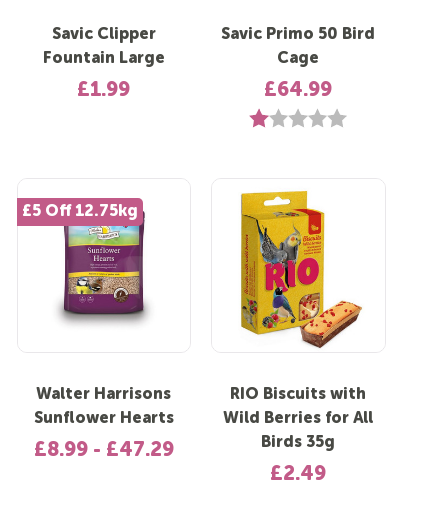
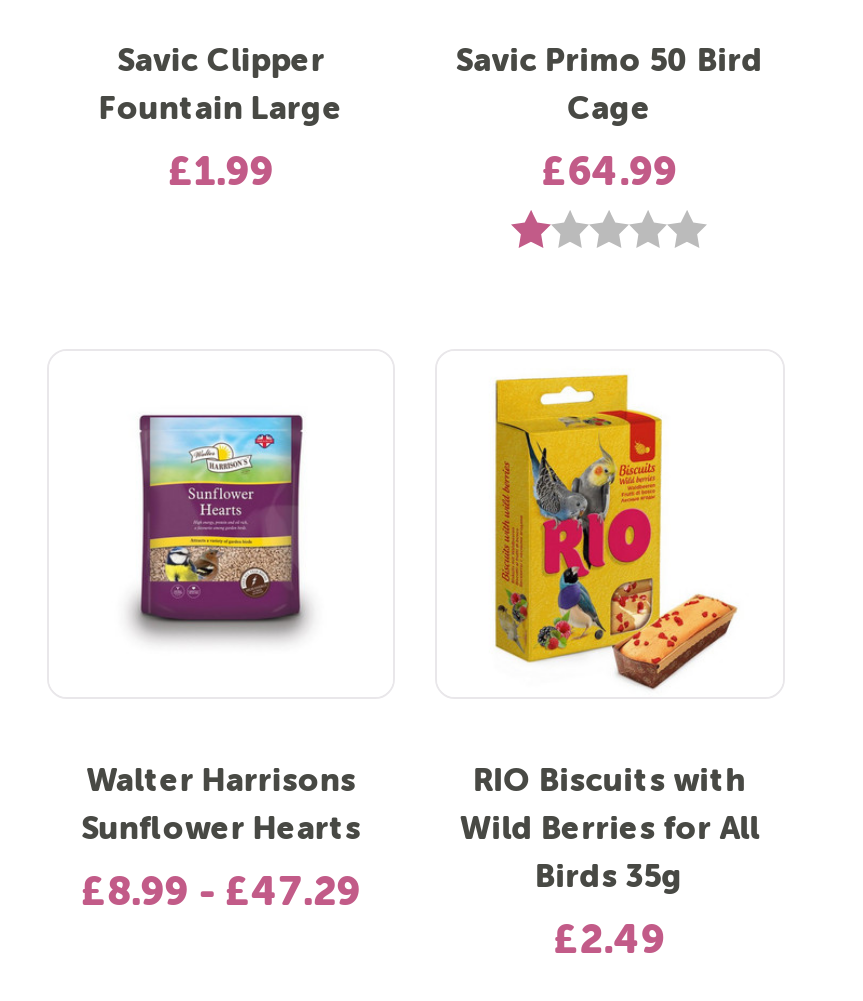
- £5 Off 12.75kg
